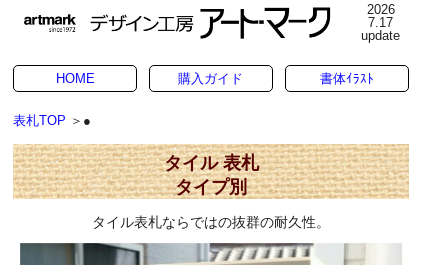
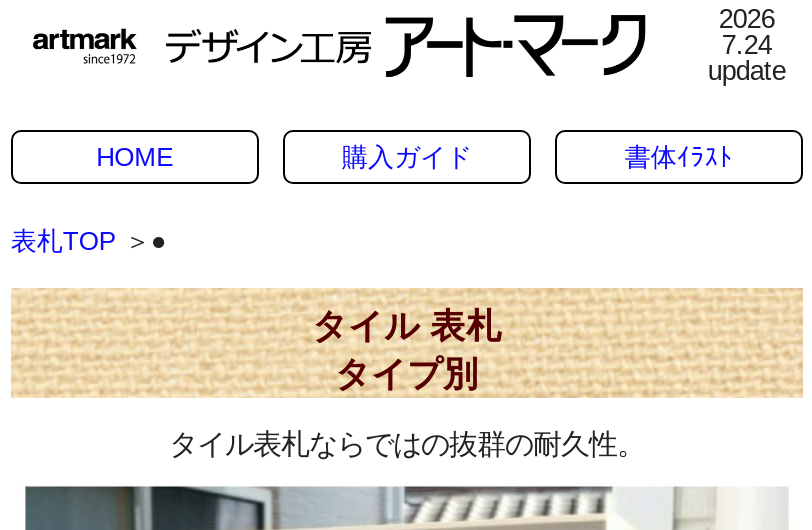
- 7.17
+ 7.24
